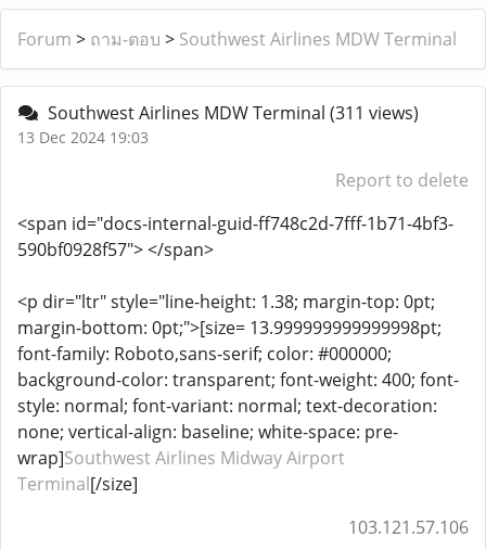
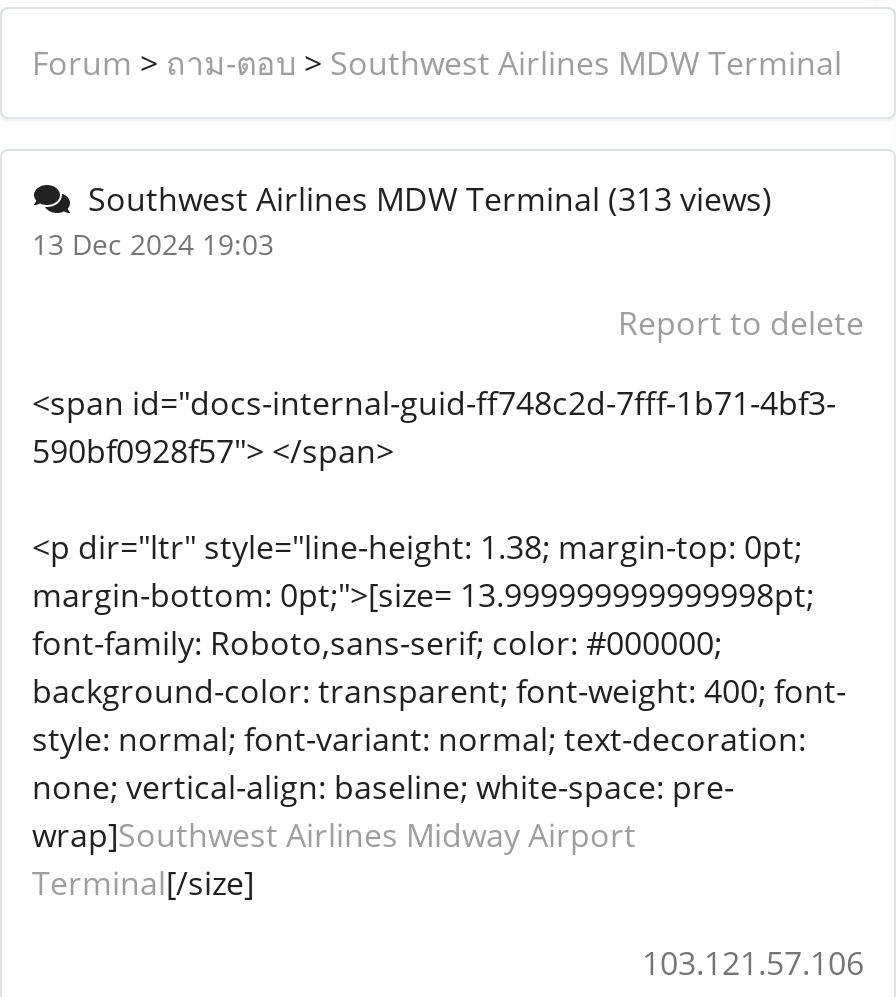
- Southwest Airlines MDW Terminal (311 views)
+ Southwest Airlines MDW Terminal (313 views)
